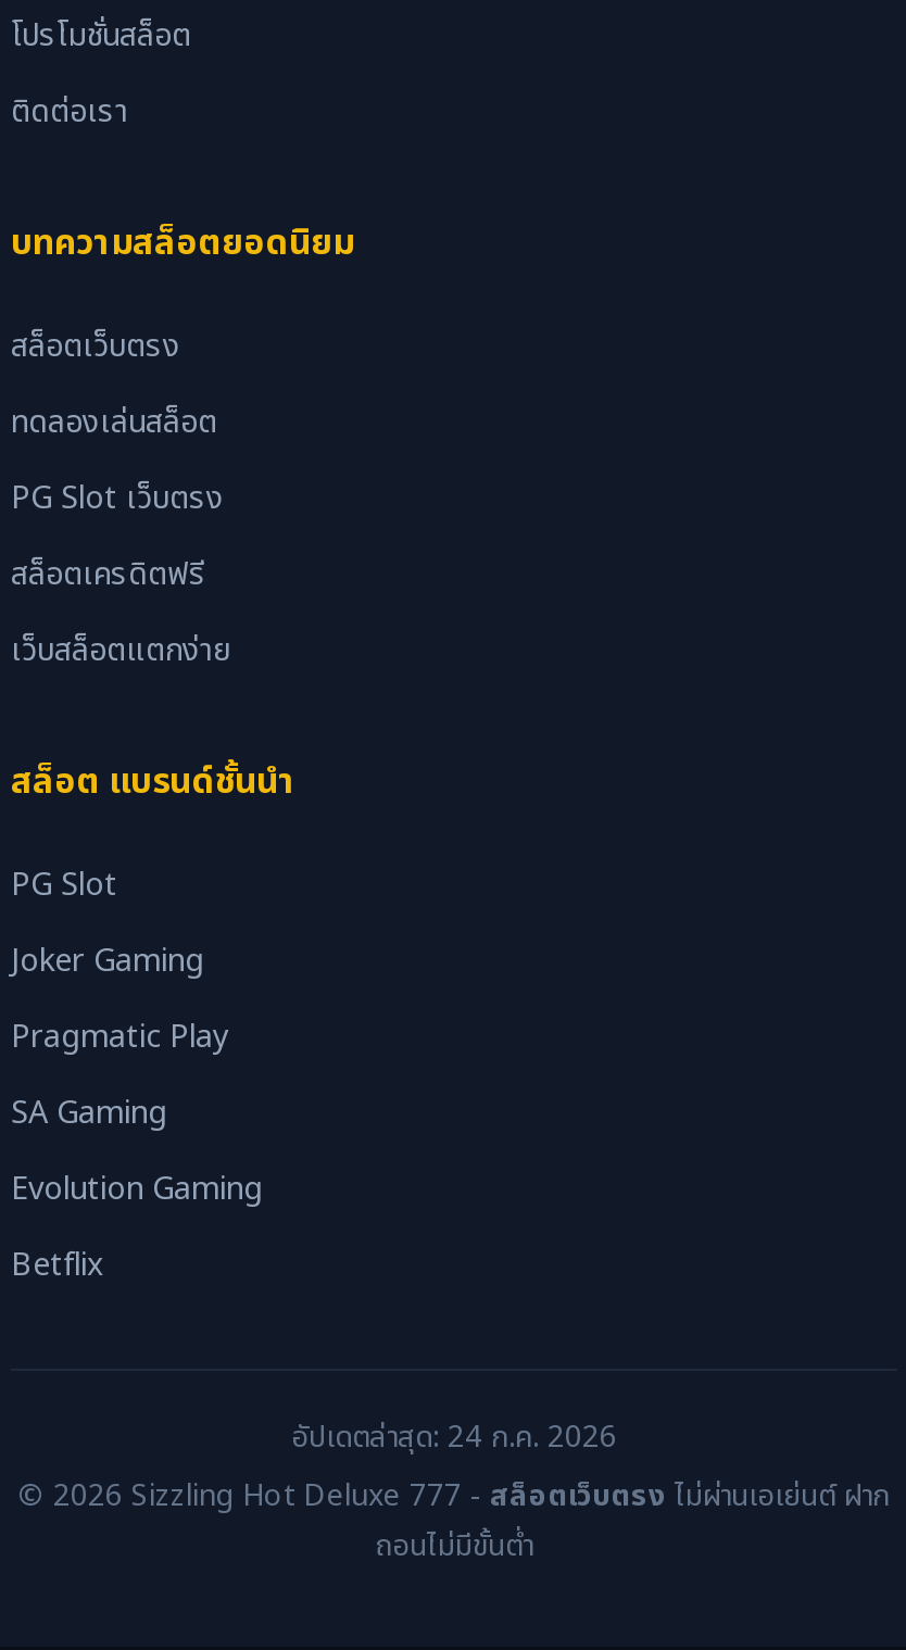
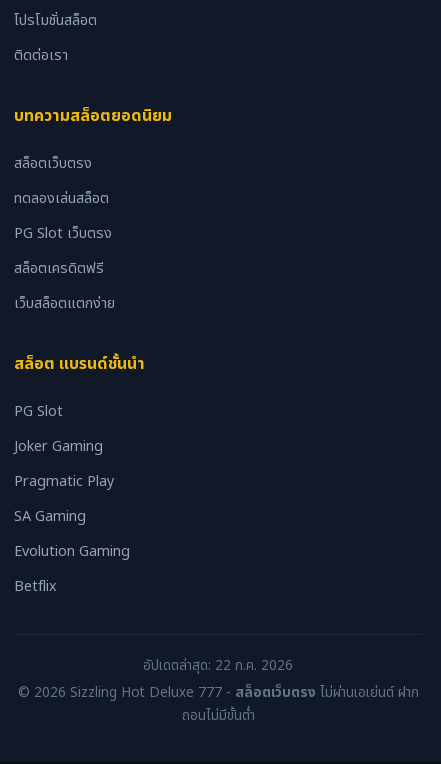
- อัปเดตล่าสุด: 24 ก.ค. 2026
+ อัปเดตล่าสุด: 22 ก.ค. 2026
